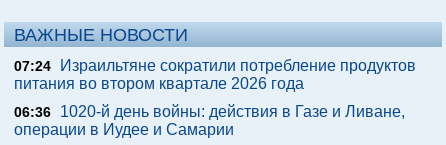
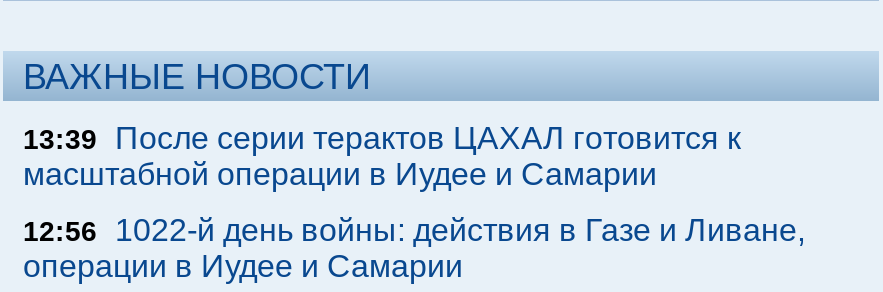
- 07:24 Израильтяне сократили потребление продуктов
- питания во втором квартале 2026 года
+ 13:39 После серии терактов ЦАХАЛ готовится к
+ масштабной операции в Иудее и Самарии

- 06:36 1020-й день войны: действия в Газе и Ливане,
+ 12:56 1022-й день войны: действия в Газе и Ливане,
